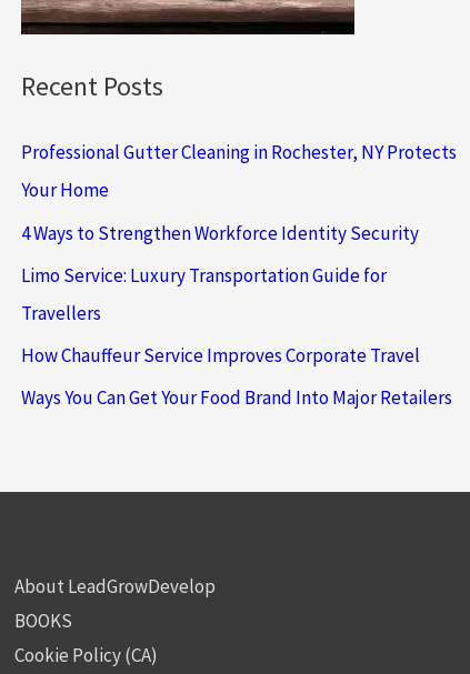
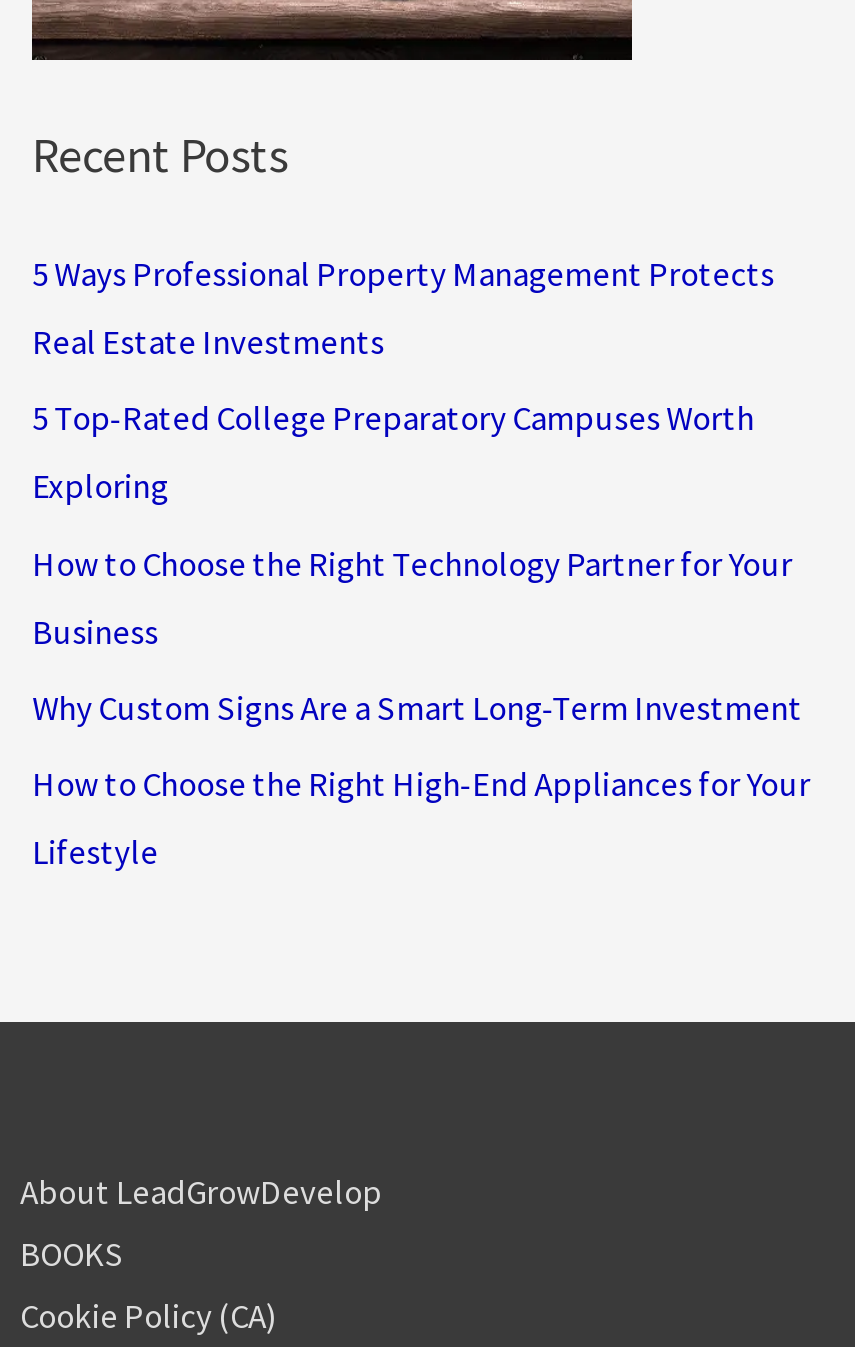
- Professional Gutter Cleaning in Rochester, NY Protects
- Your Home
- 4 Ways to Strengthen Workforce Identity Security
- Limo Service: Luxury Transportation Guide for
- Travellers
- How Chauffeur Service Improves Corporate Travel
- Ways You Can Get Your Food Brand Into Major Retailers
+ 5 Ways Professional Property Management Protects
+ Real Estate Investments
+ 5 Top-Rated College Preparatory Campuses Worth
+ Exploring
+ How to Choose the Right Technology Partner for Your
+ Business
+ Why Custom Signs Are a Smart Long-Term Investment
+ How to Choose the Right High-End Appliances for Your
+ Lifestyle
